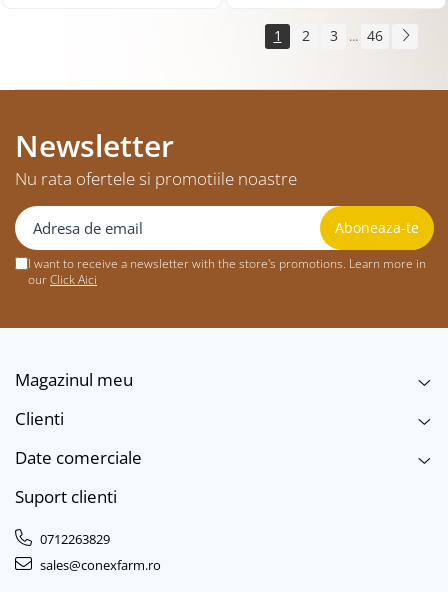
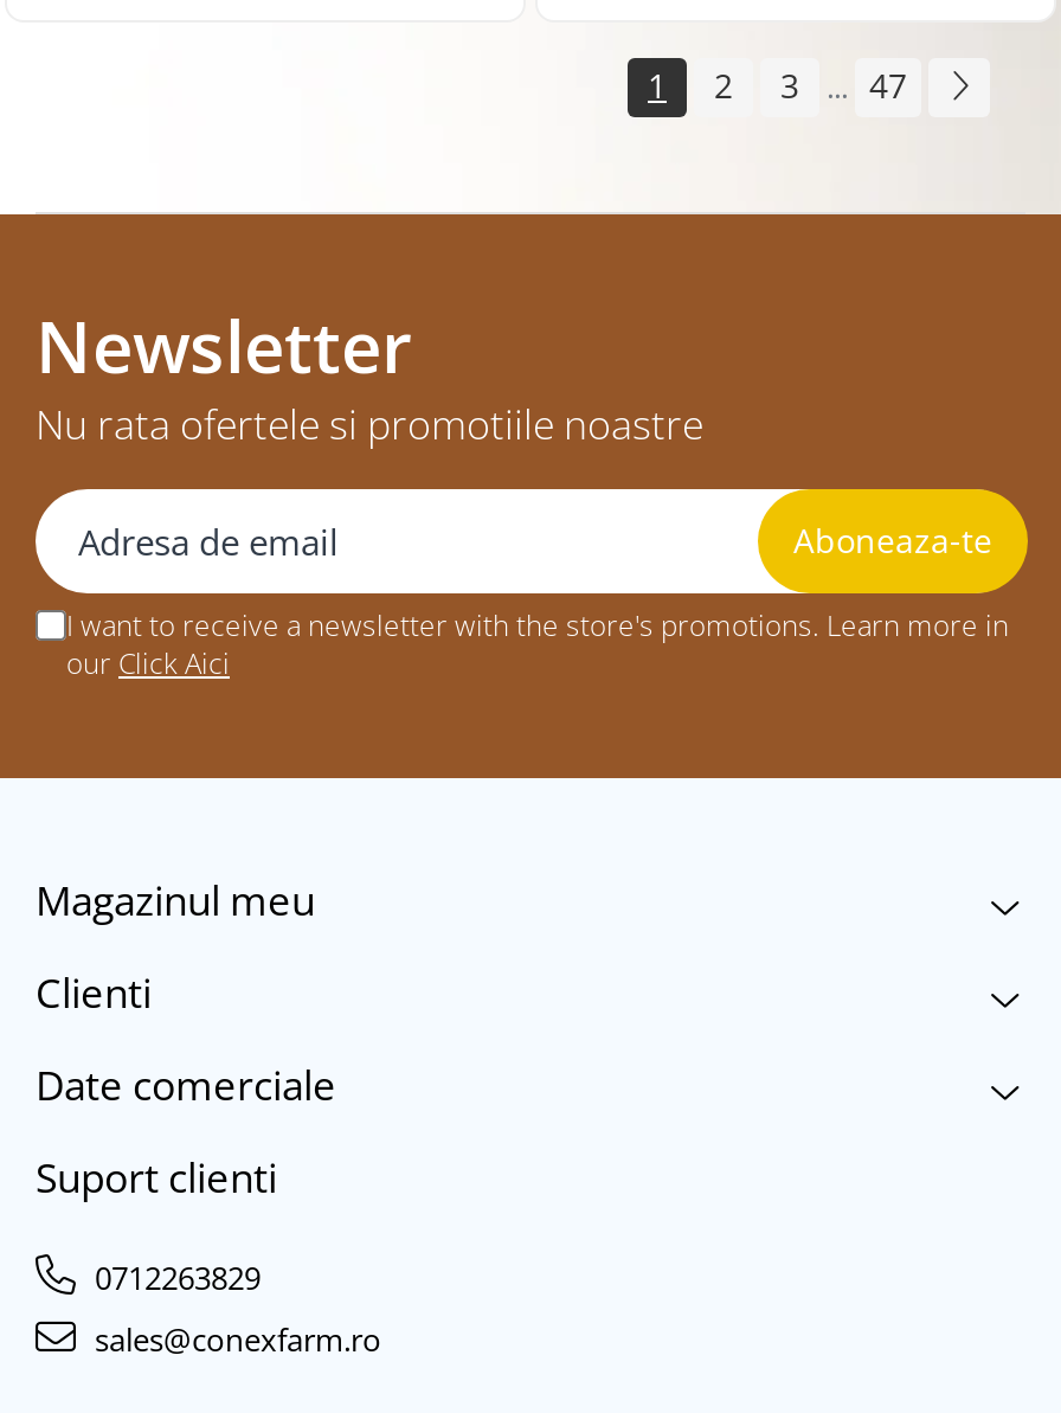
- 1 2 3 ... 46
+ 1 2 3 ... 47
